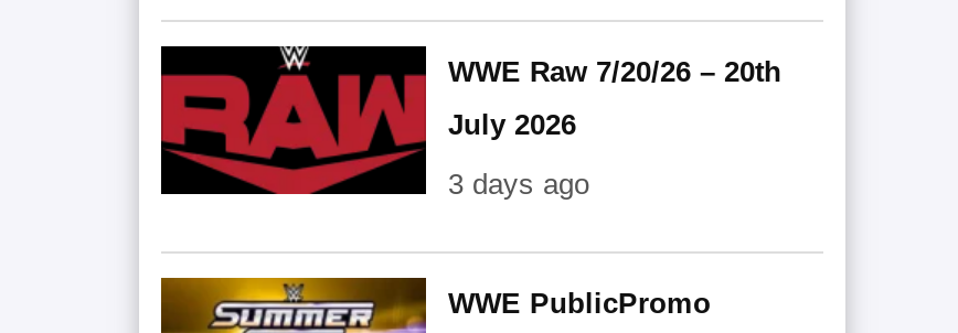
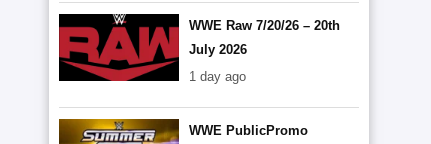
- 3 days ago
+ 1 day ago
